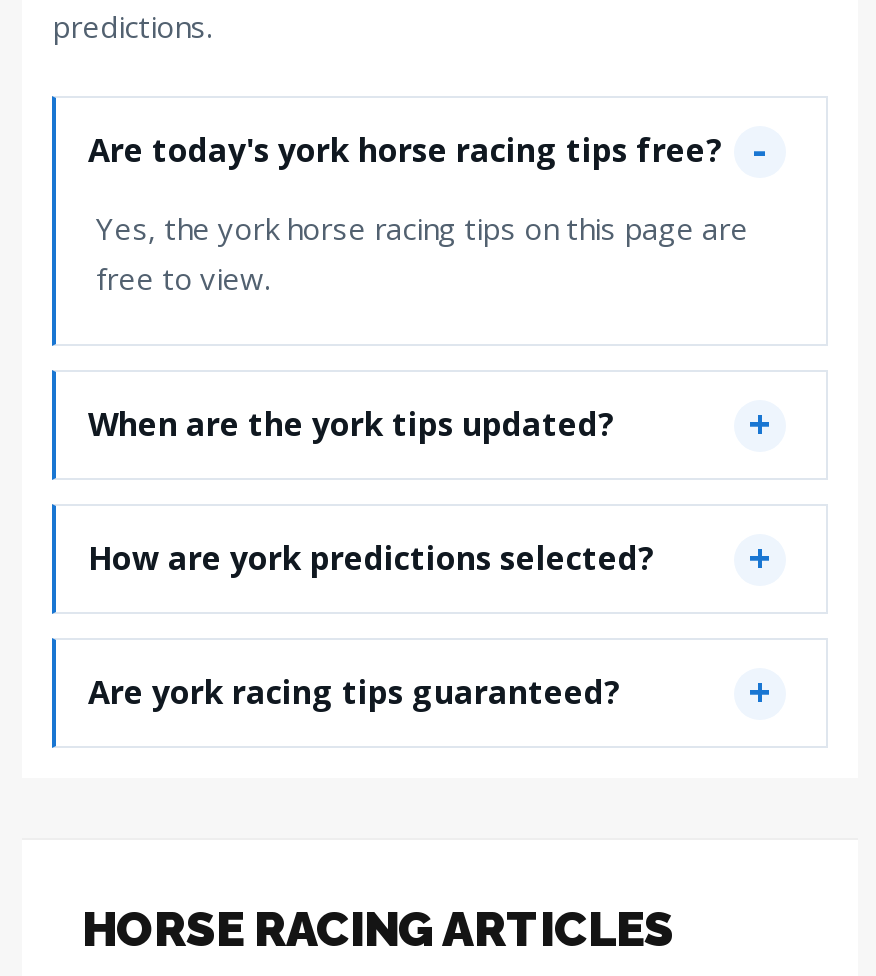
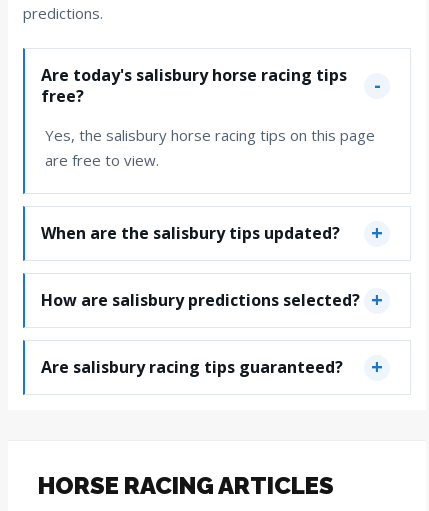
- Are today's york horse racing tips free?
+ Are today's salisbury horse racing tips
+ free?

- Yes, the york horse racing tips on this page are
- free to view.
+ Yes, the salisbury horse racing tips on this page
+ are free to view.

- When are the york tips updated?
+ When are the salisbury tips updated?

- How are york predictions selected?
+ How are salisbury predictions selected?

- Are york racing tips guaranteed?
+ Are salisbury racing tips guaranteed?
